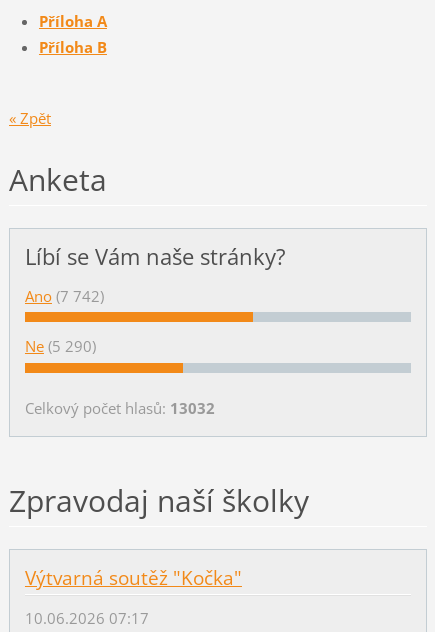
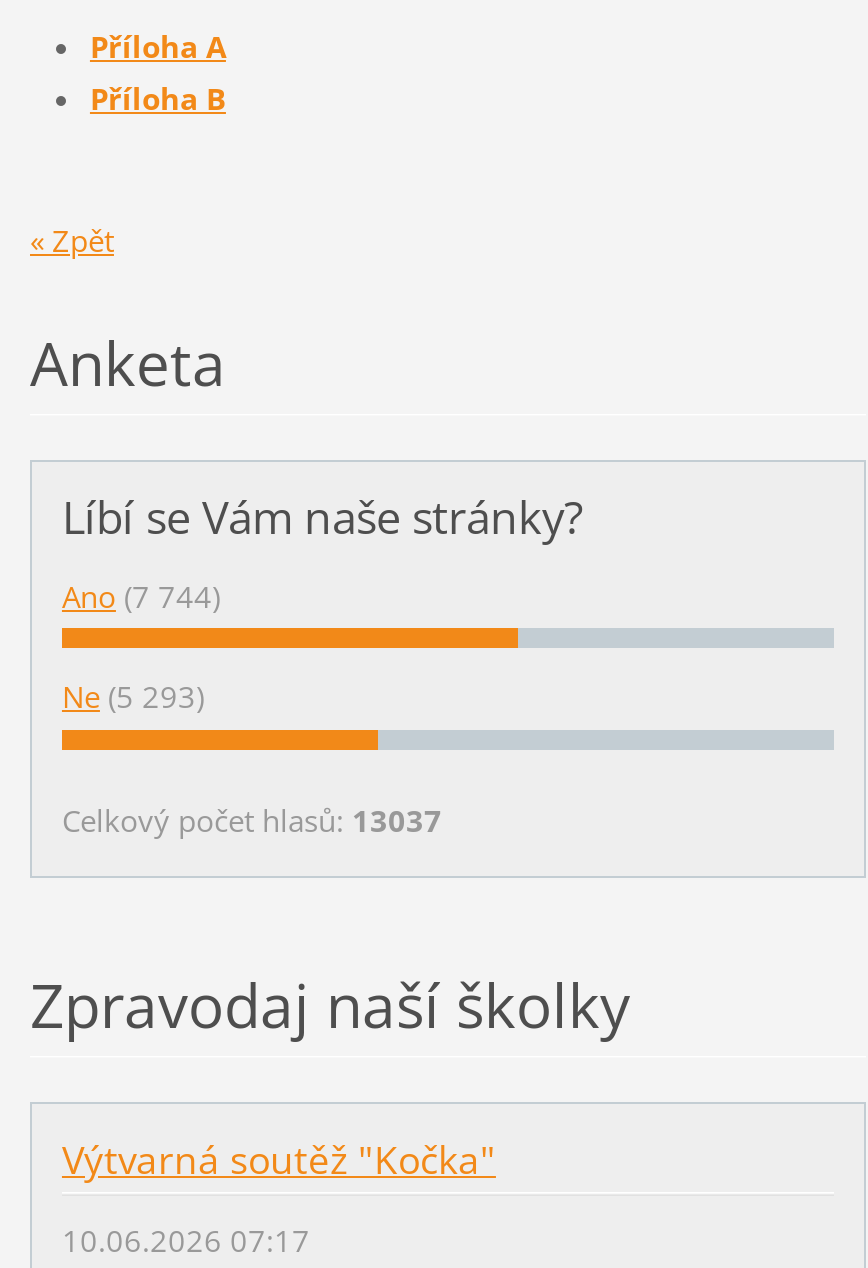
- Ano (7 742)
+ Ano (7 744)

- Ne (5 290)
+ Ne (5 293)

- Celkový počet hlasů: 13032
+ Celkový počet hlasů: 13037
